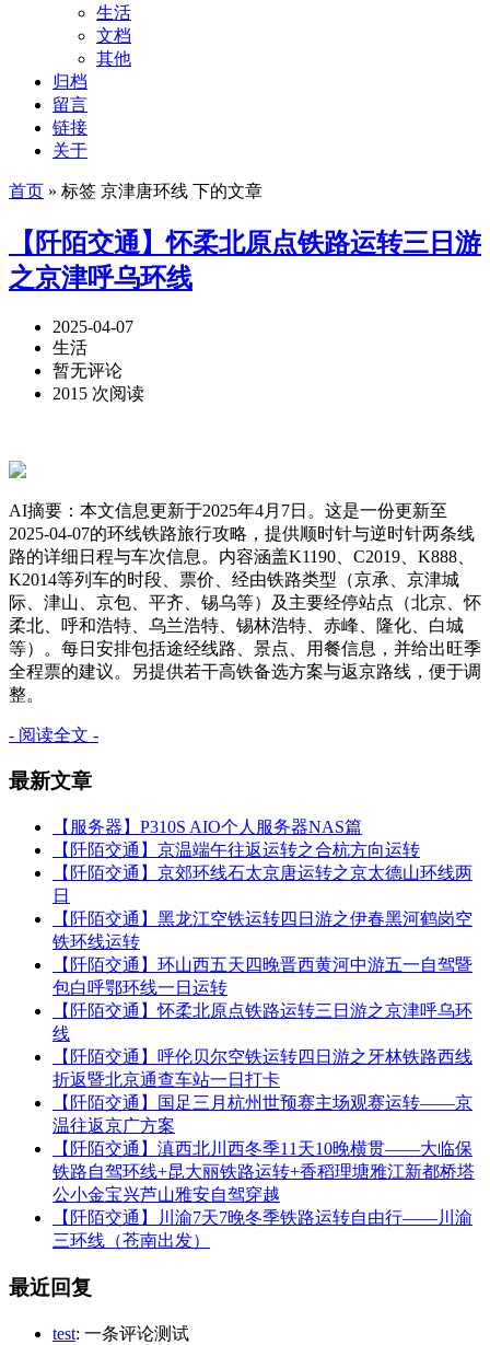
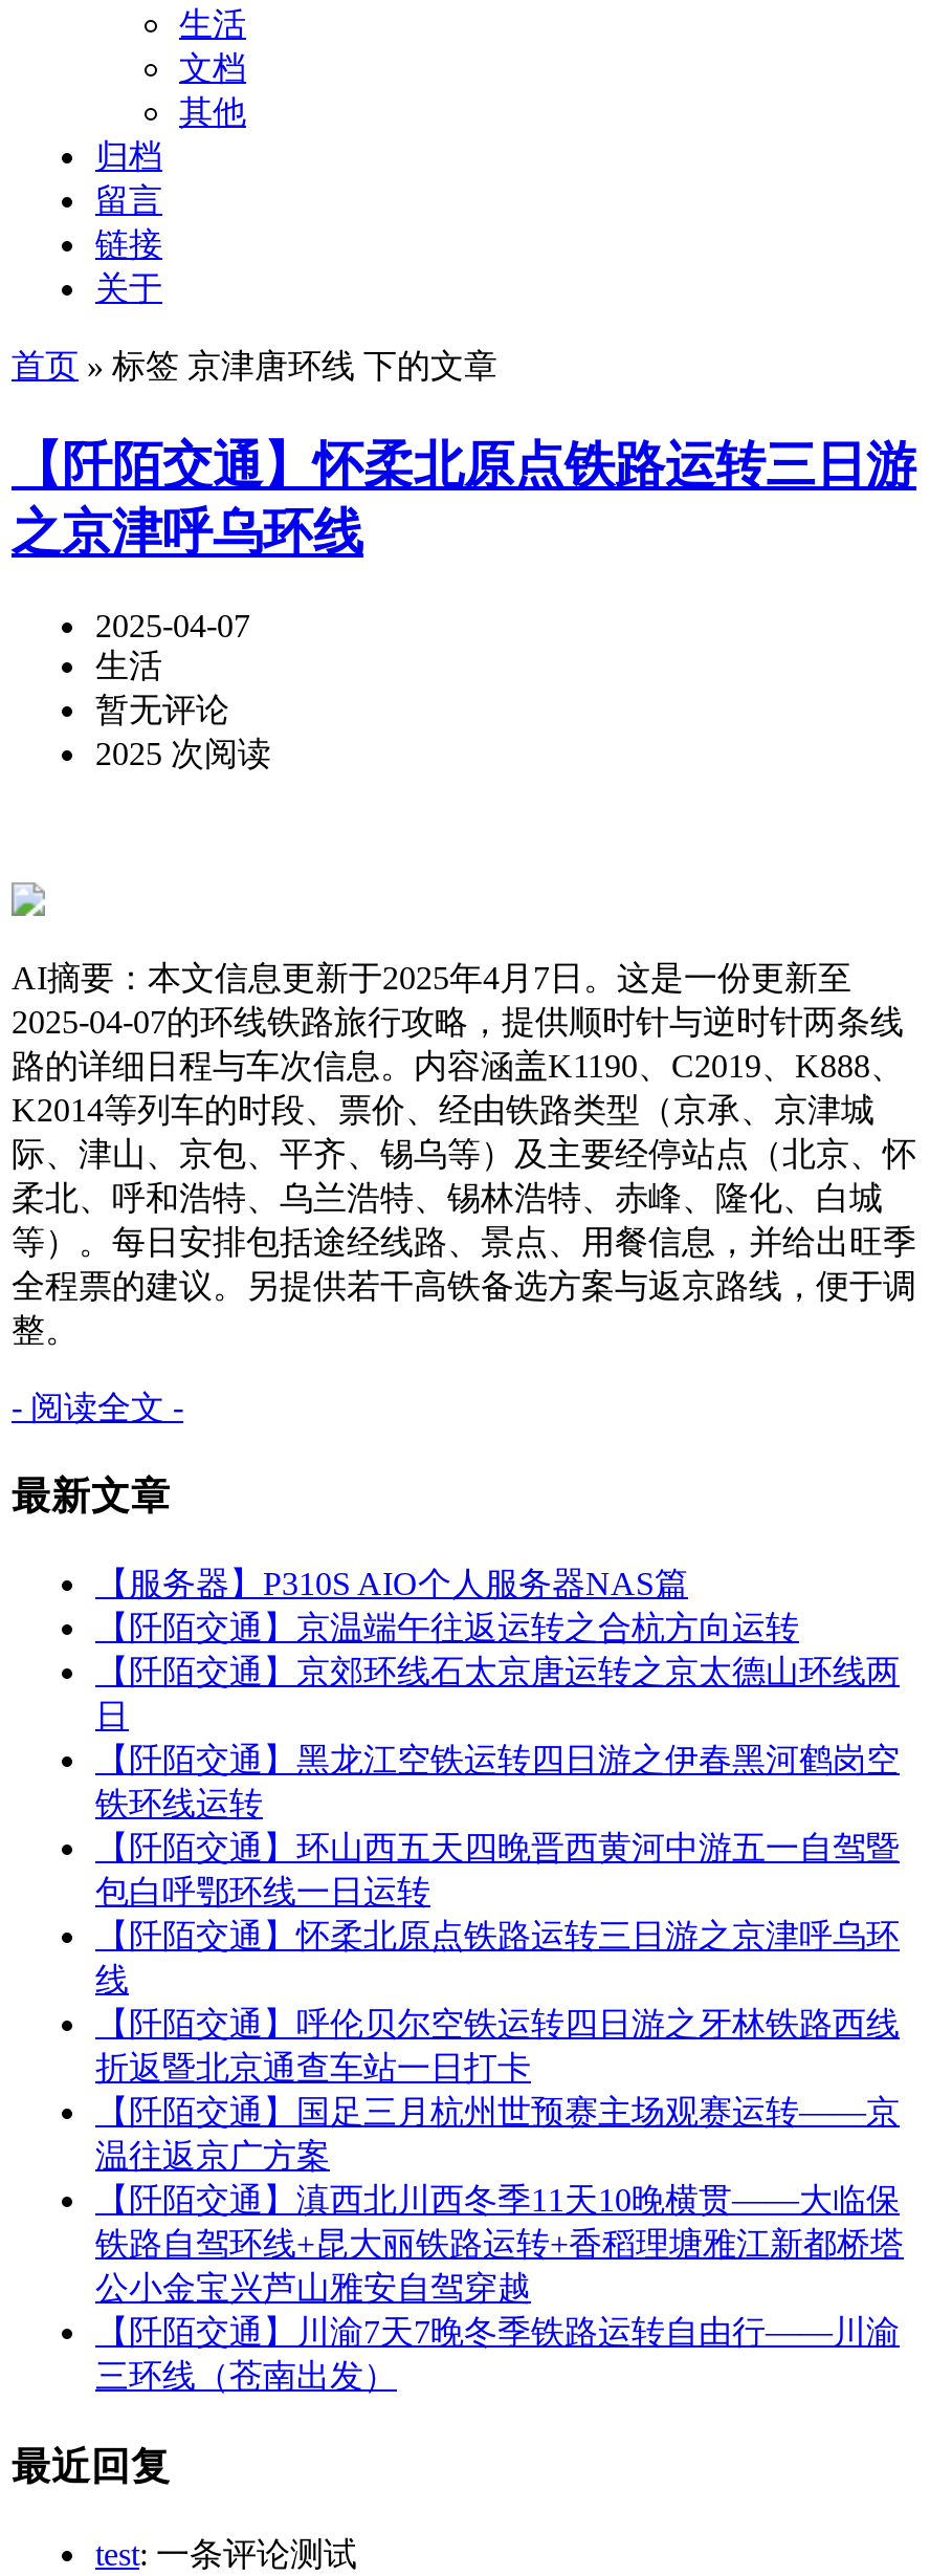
- 2015 次阅读
+ 2025 次阅读
